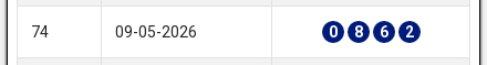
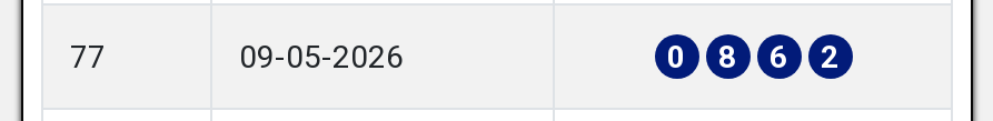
- 74
+ 77
